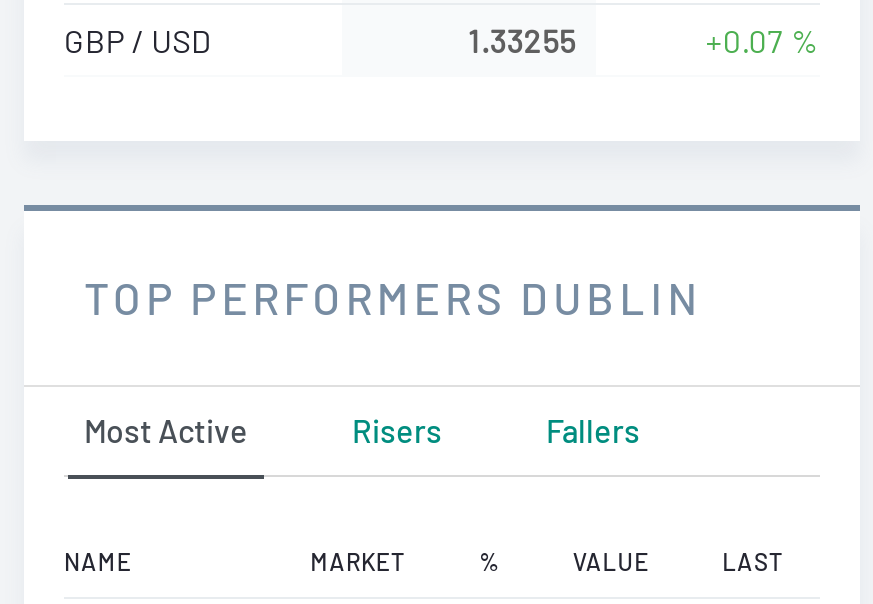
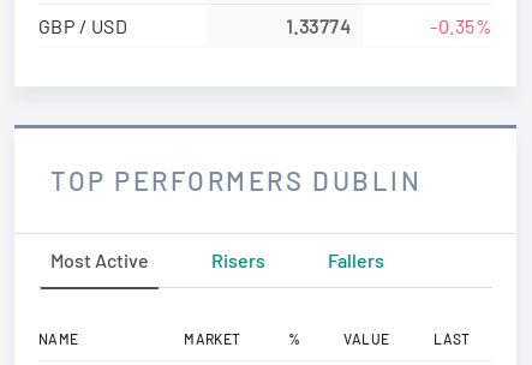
- 1.33255
- +0.07 %
+ 1.33774
+ -0.35%
